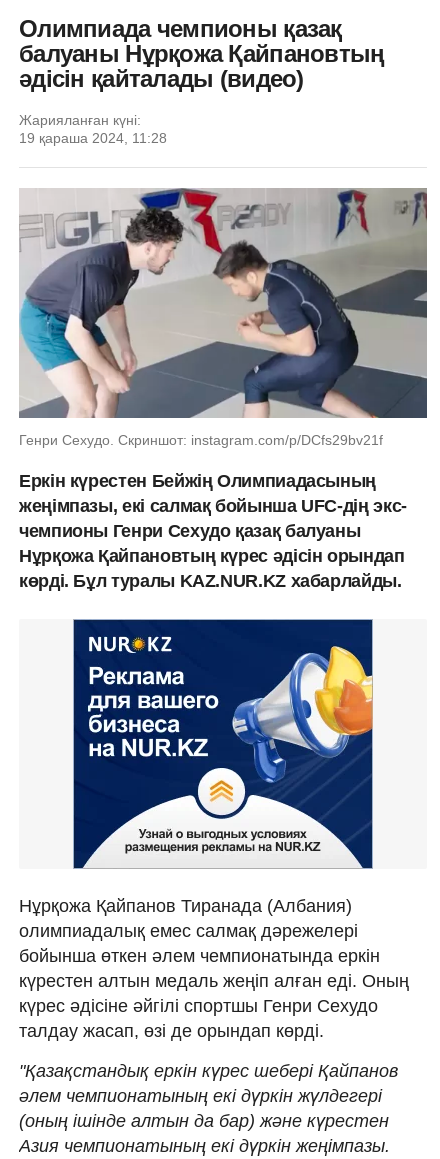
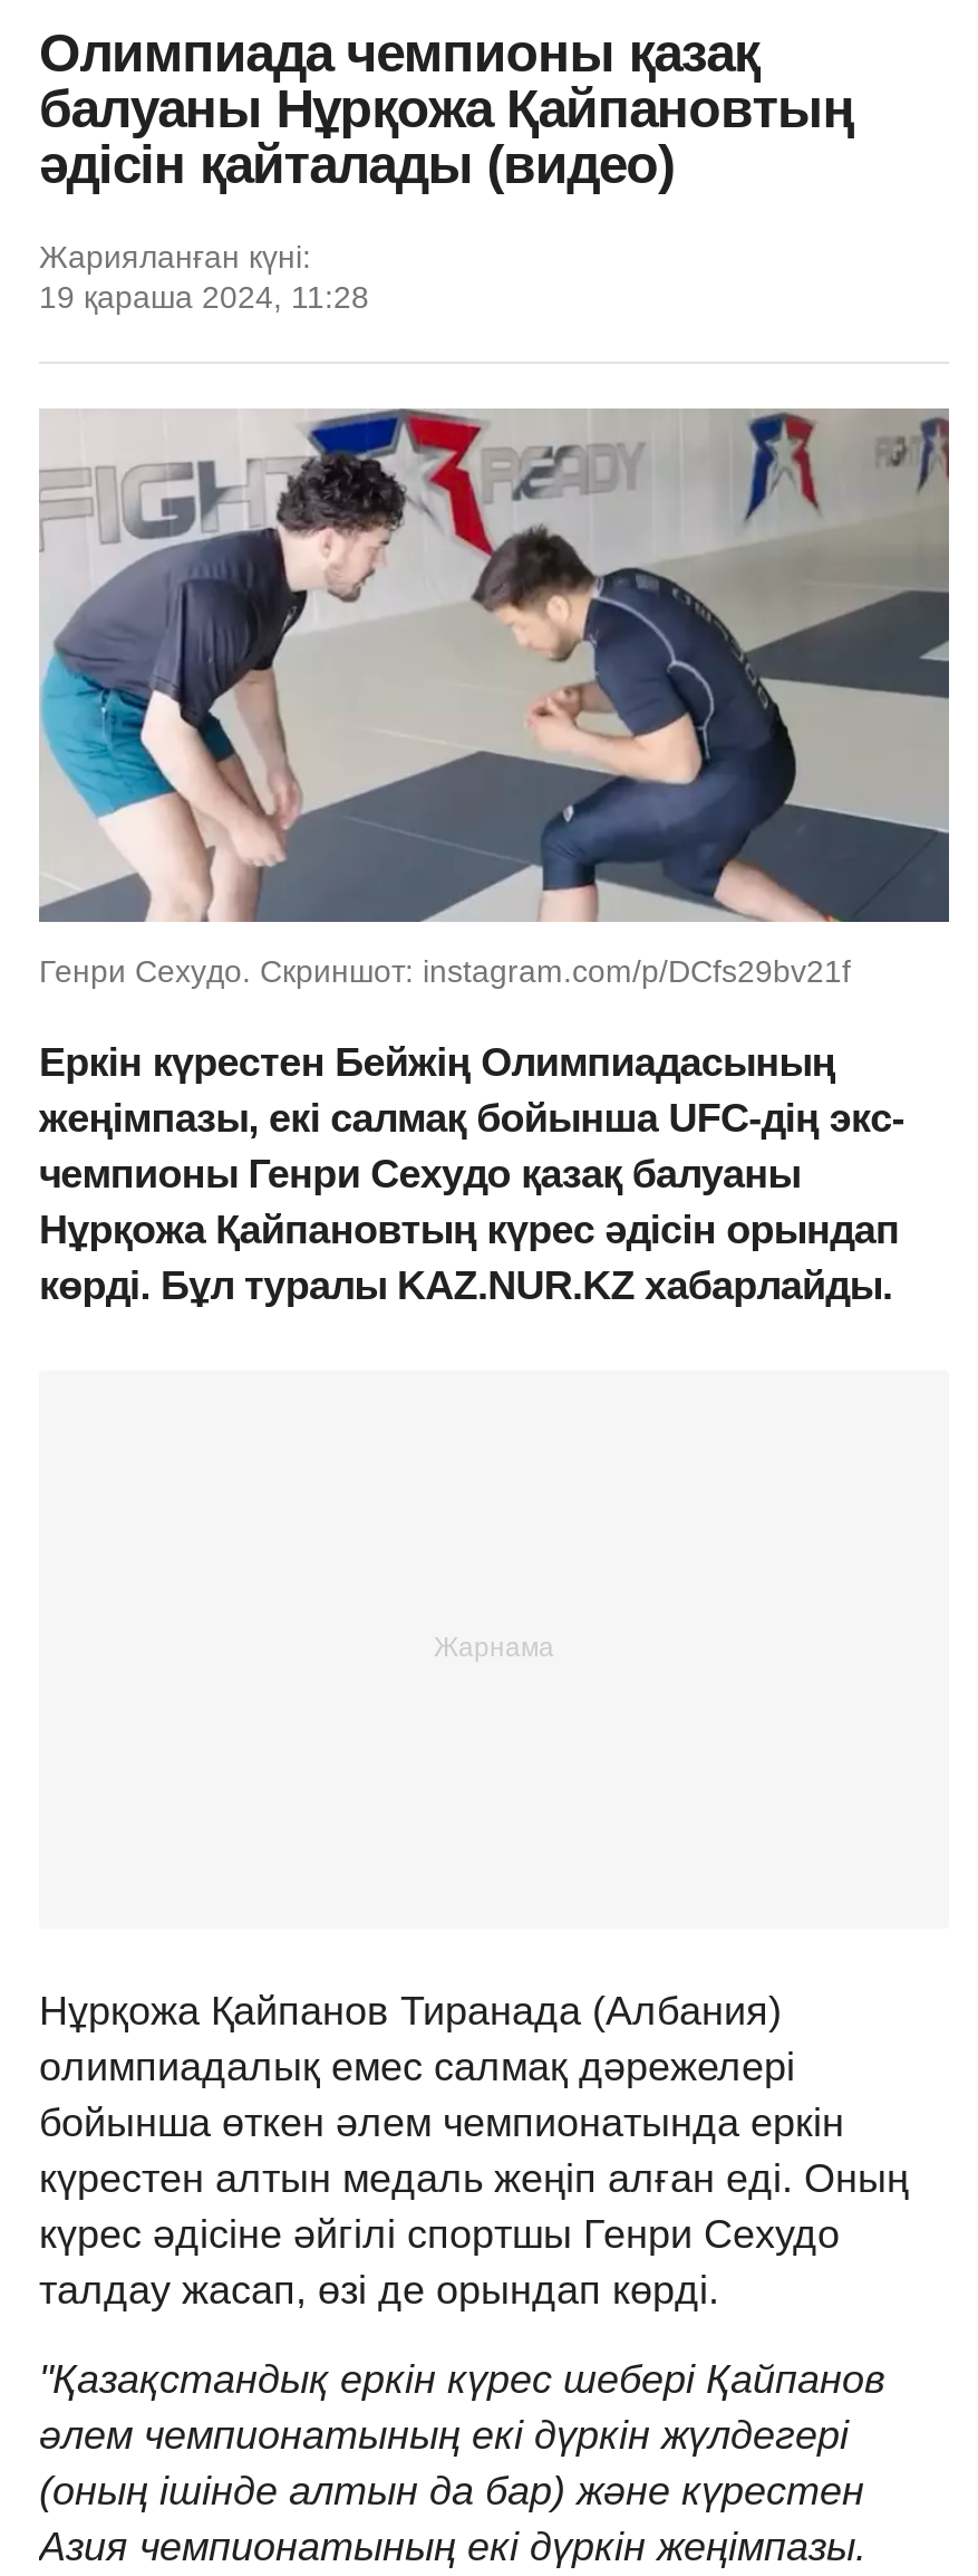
- [image]
